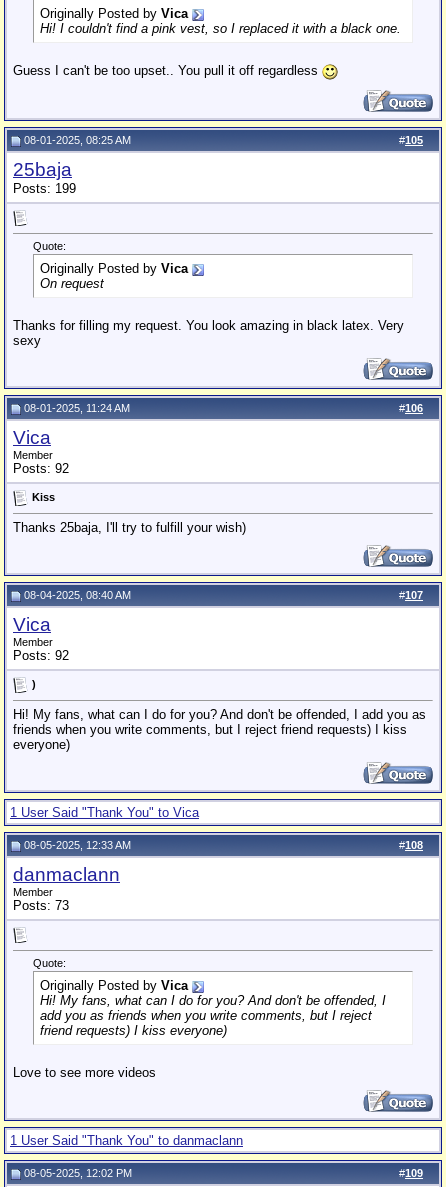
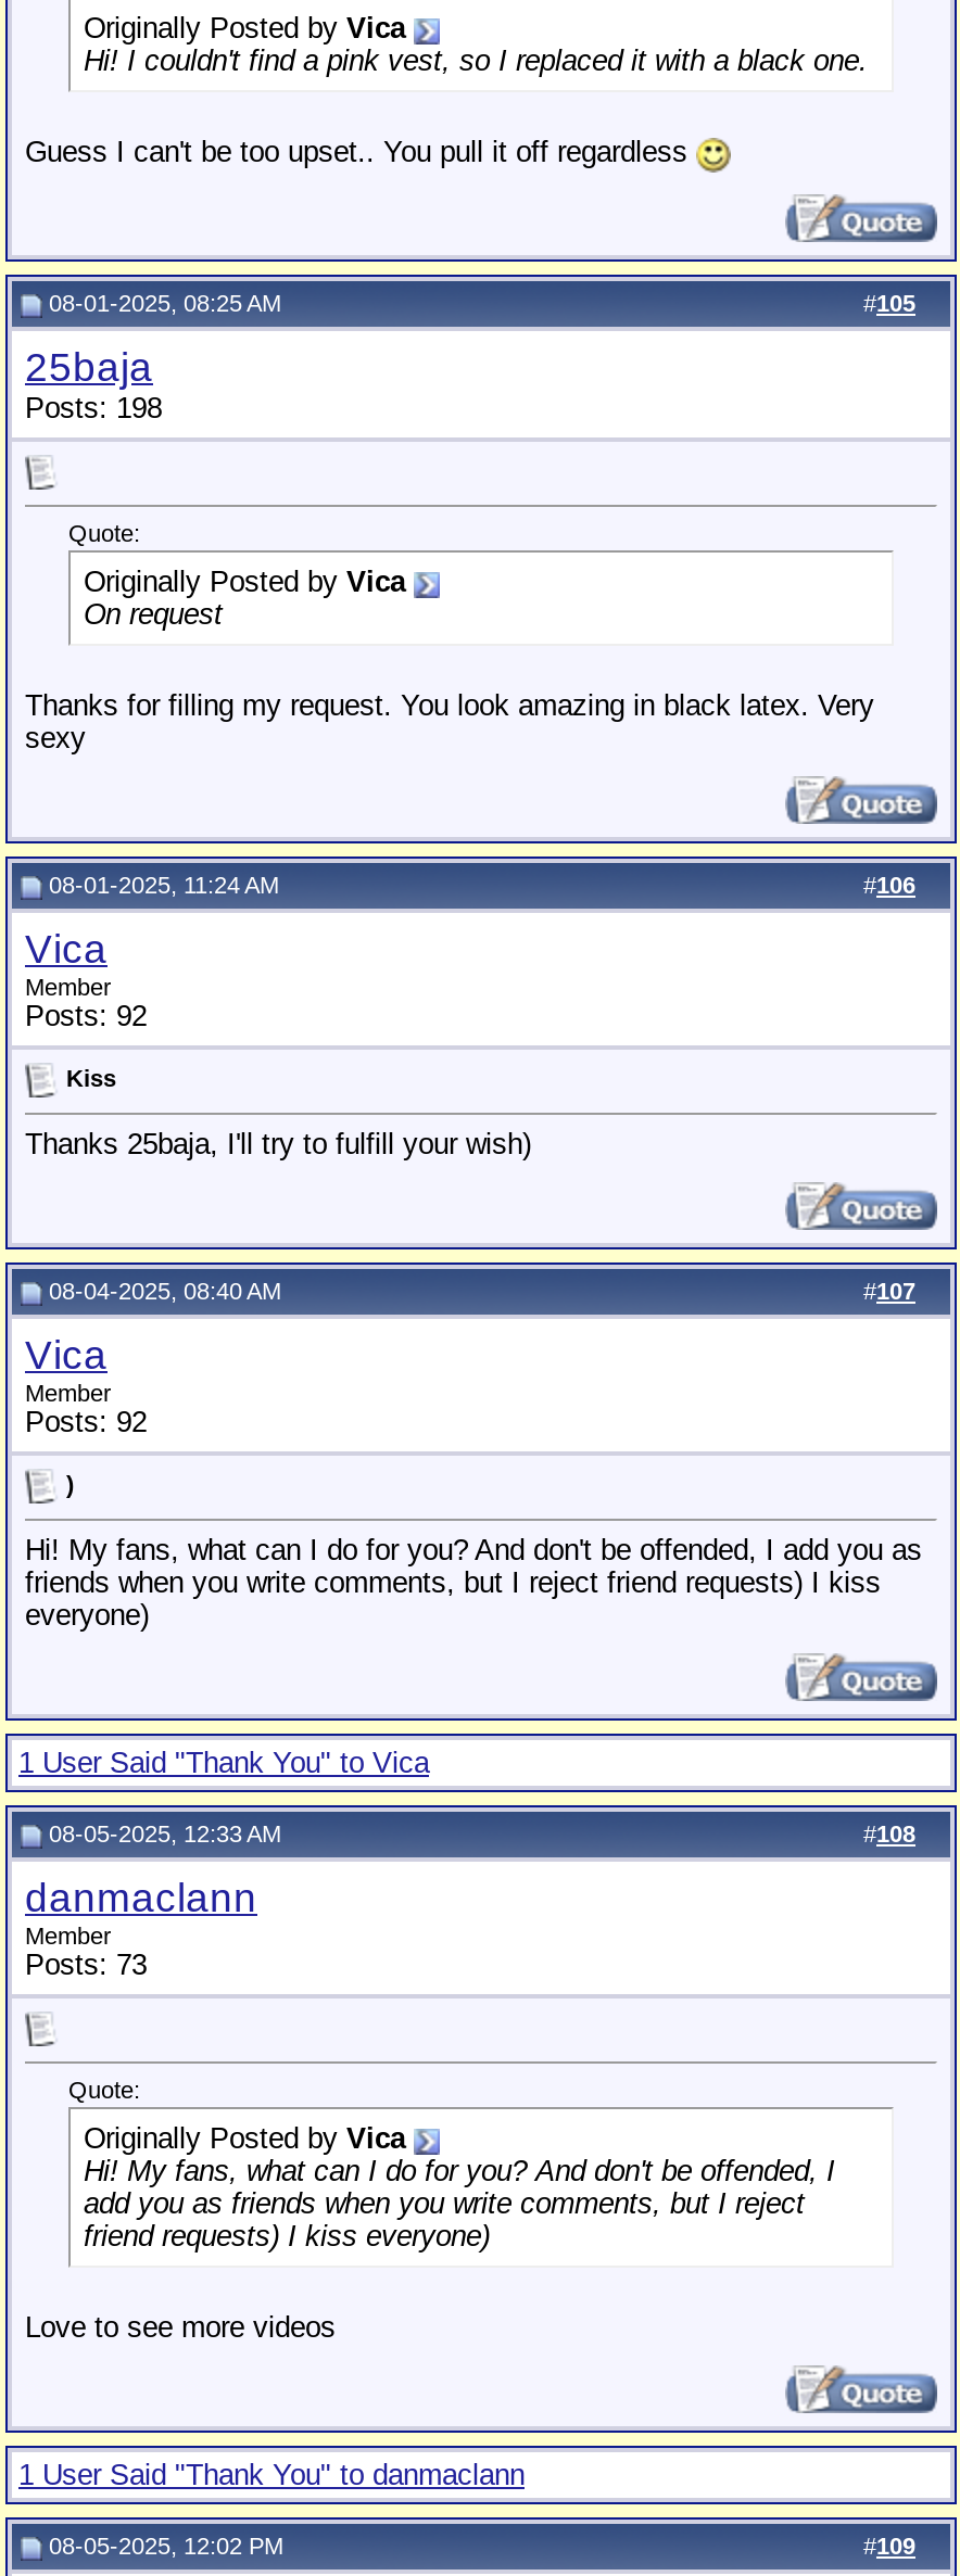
- Posts: 199
+ Posts: 198
